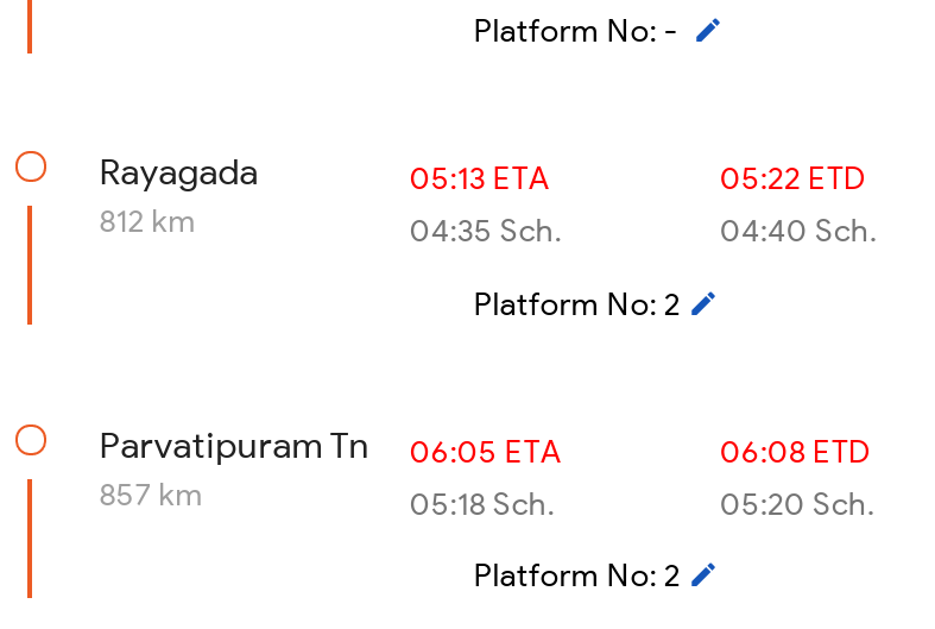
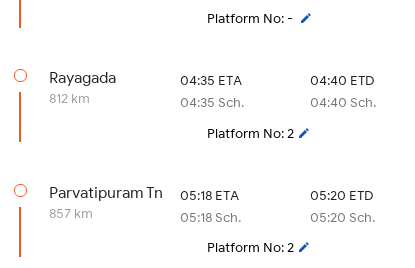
- 05:13 ETA
+ 04:35 ETA

- 05:22 ETD
+ 04:40 ETD

- Parvatipuram Tn 06:05 ETA
+ Parvatipuram Tn 05:18 ETA

- 06:08 ETD
+ 05:20 ETD
